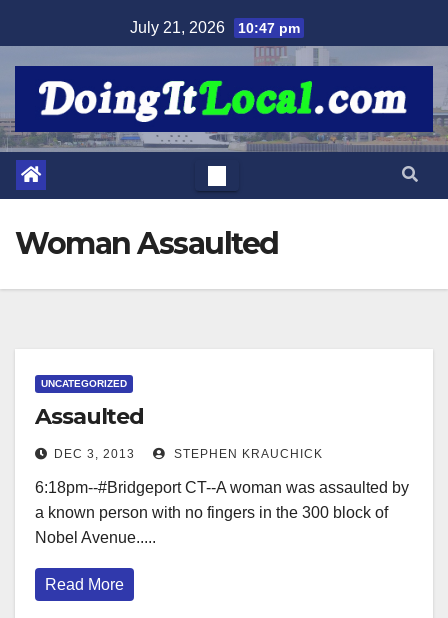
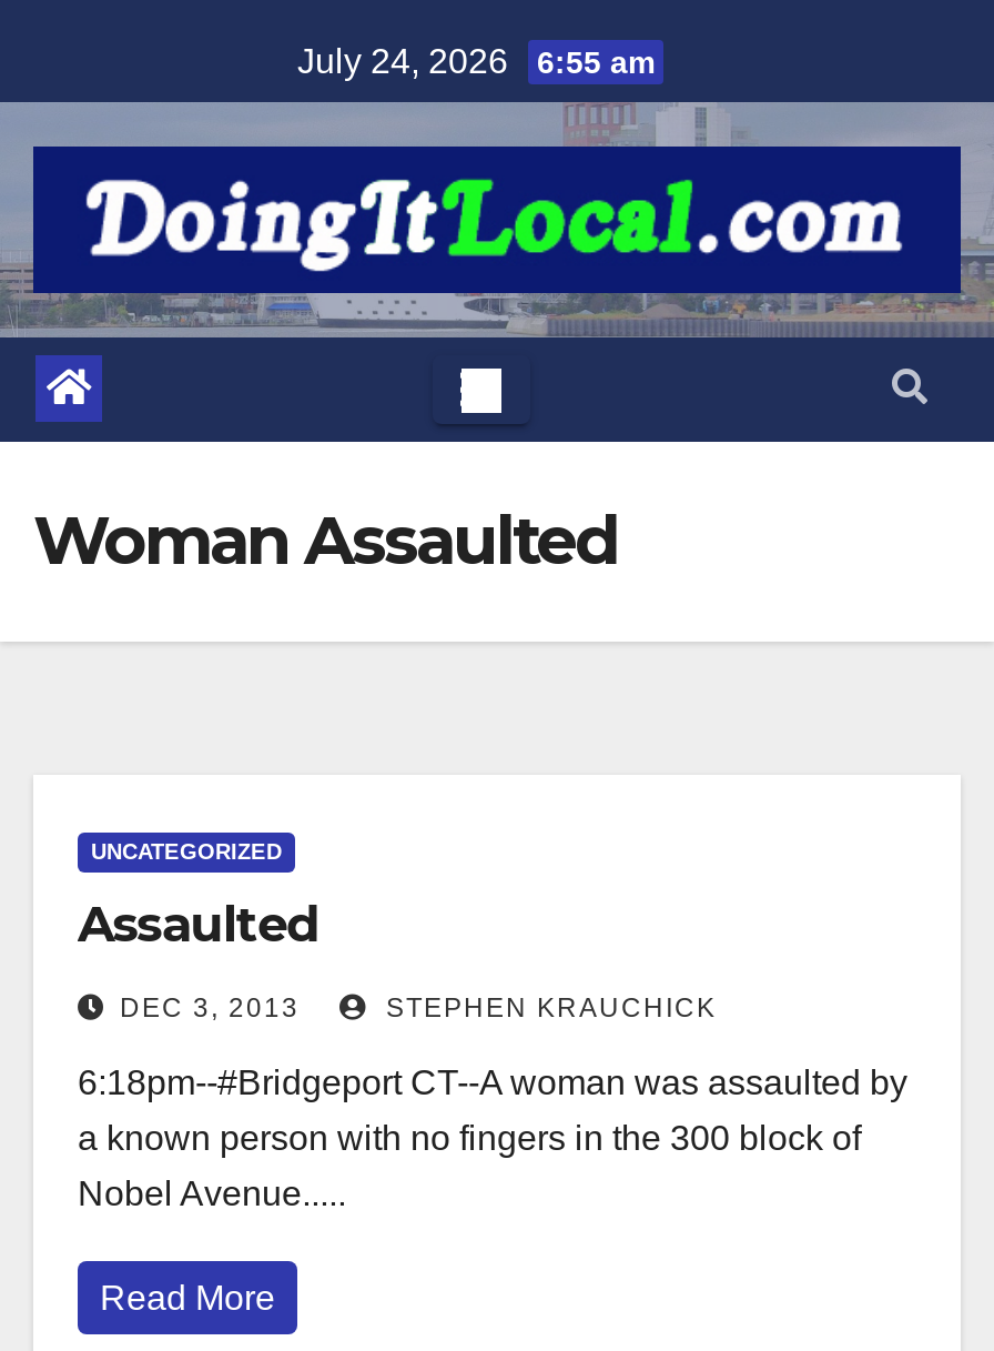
- July 21, 2026 10:47 pm
+ July 24, 2026 6:55 am
